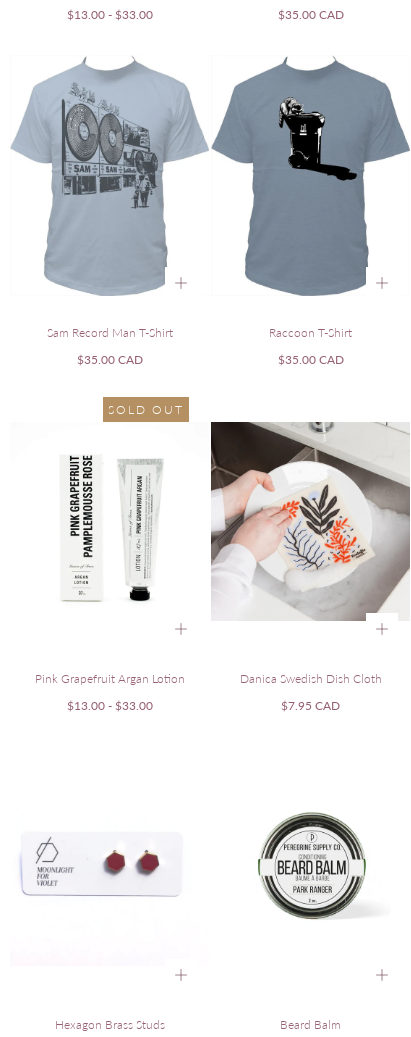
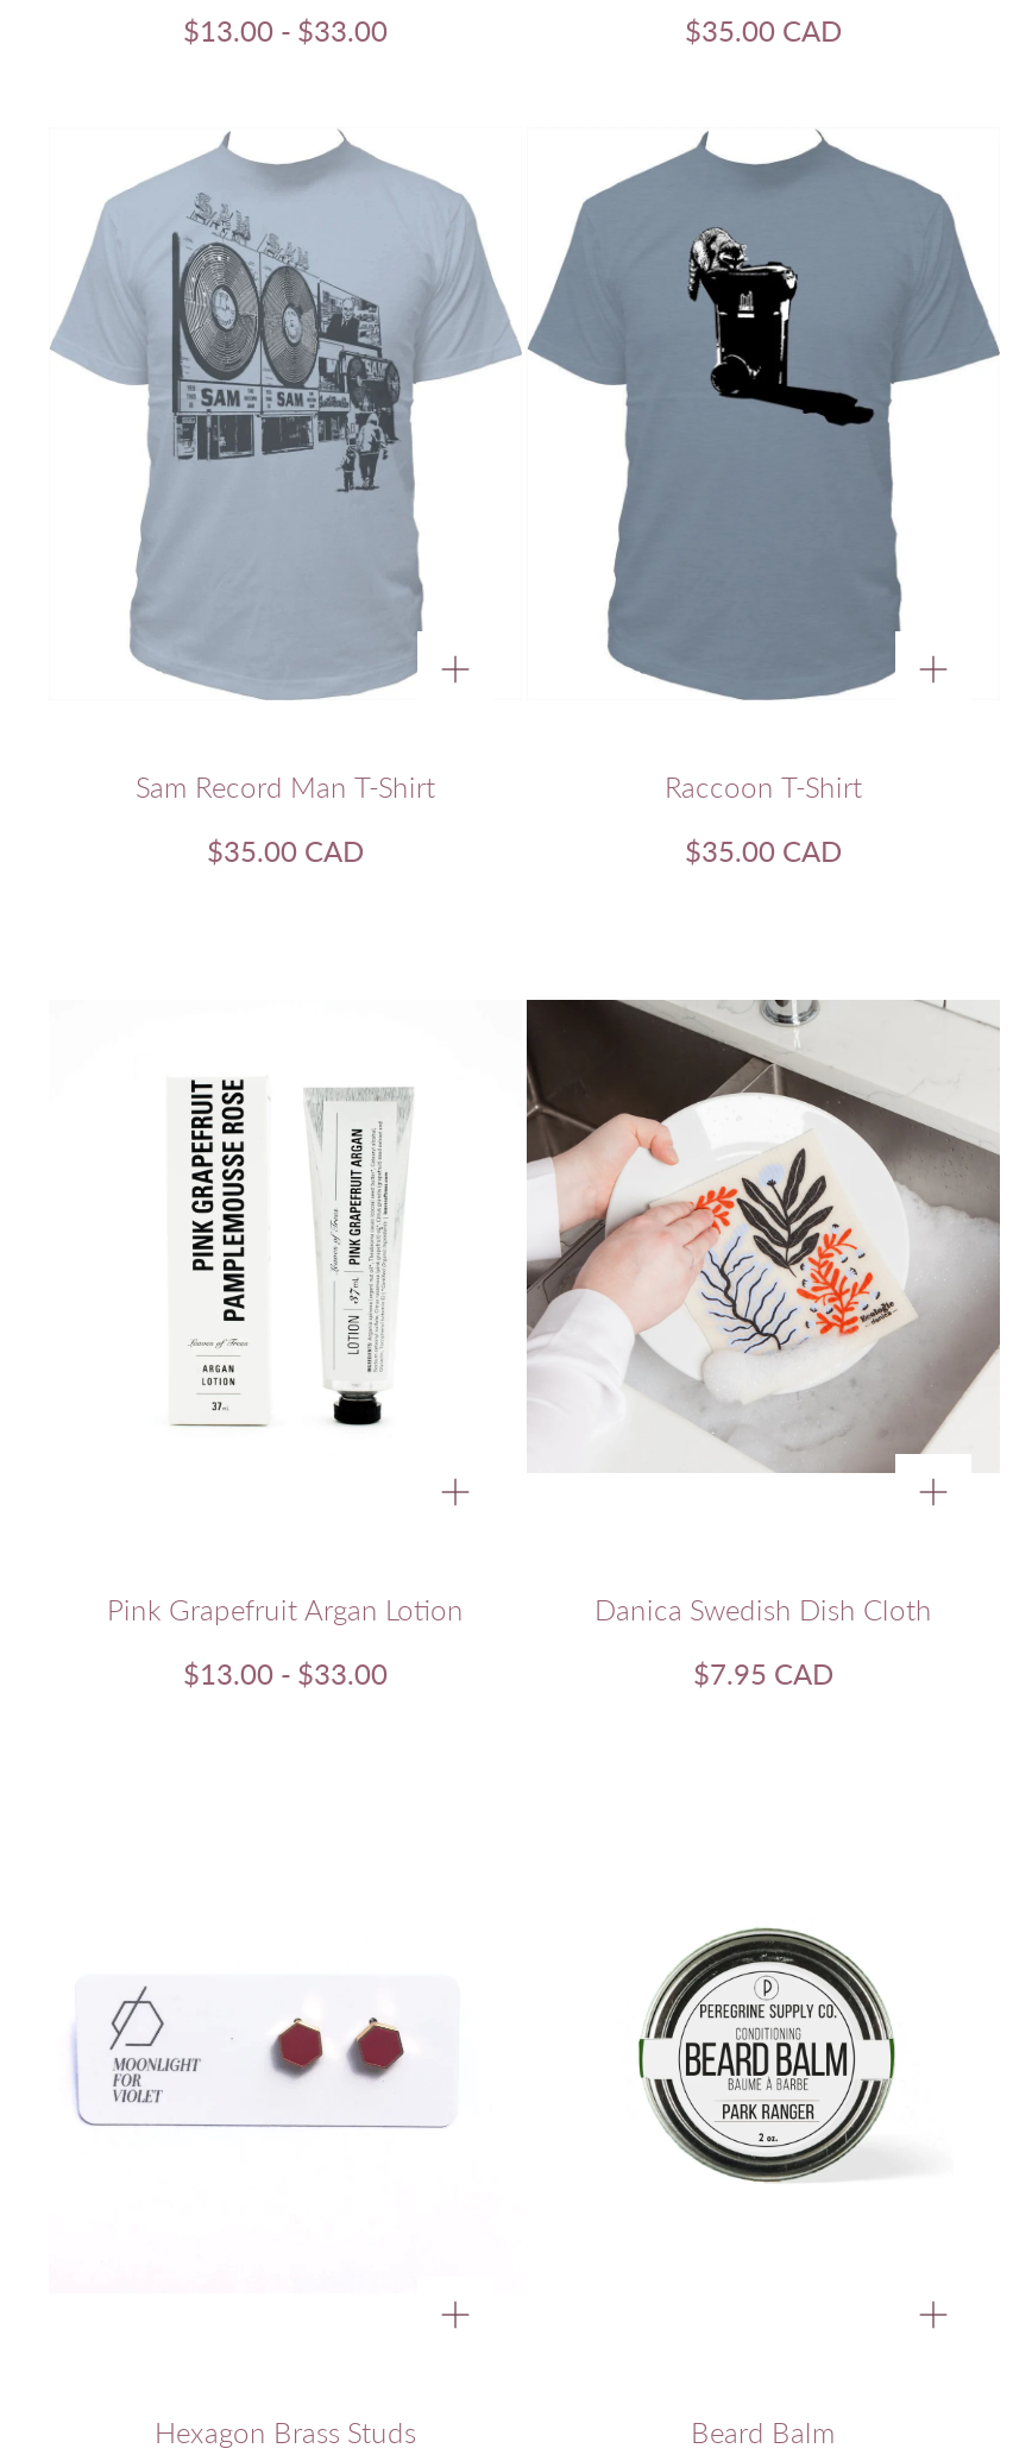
- SOLD OUT
